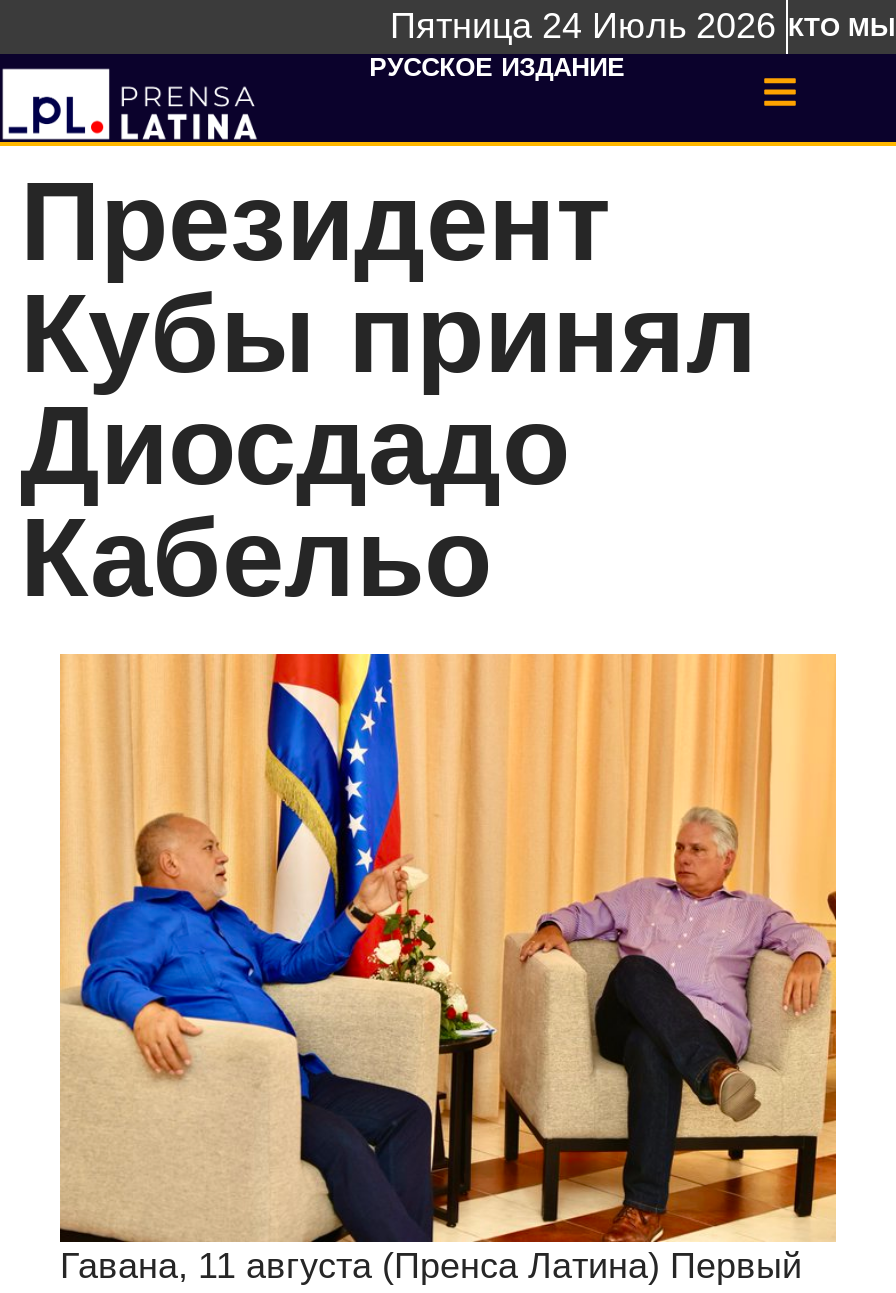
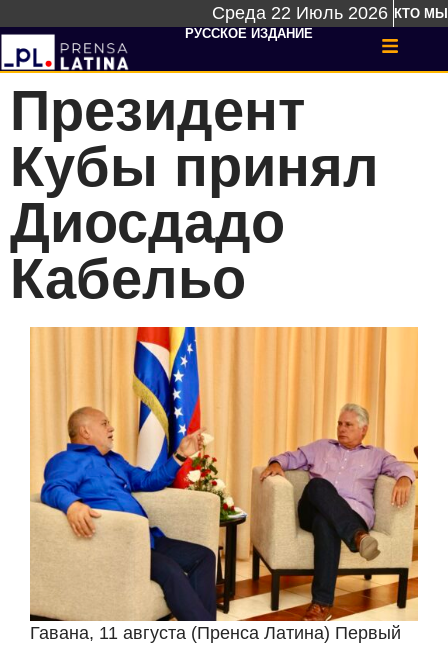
- Пятница 24 Июль 2026 КТО МЫ
+ Среда 22 Июль 2026 КТО МЫ
